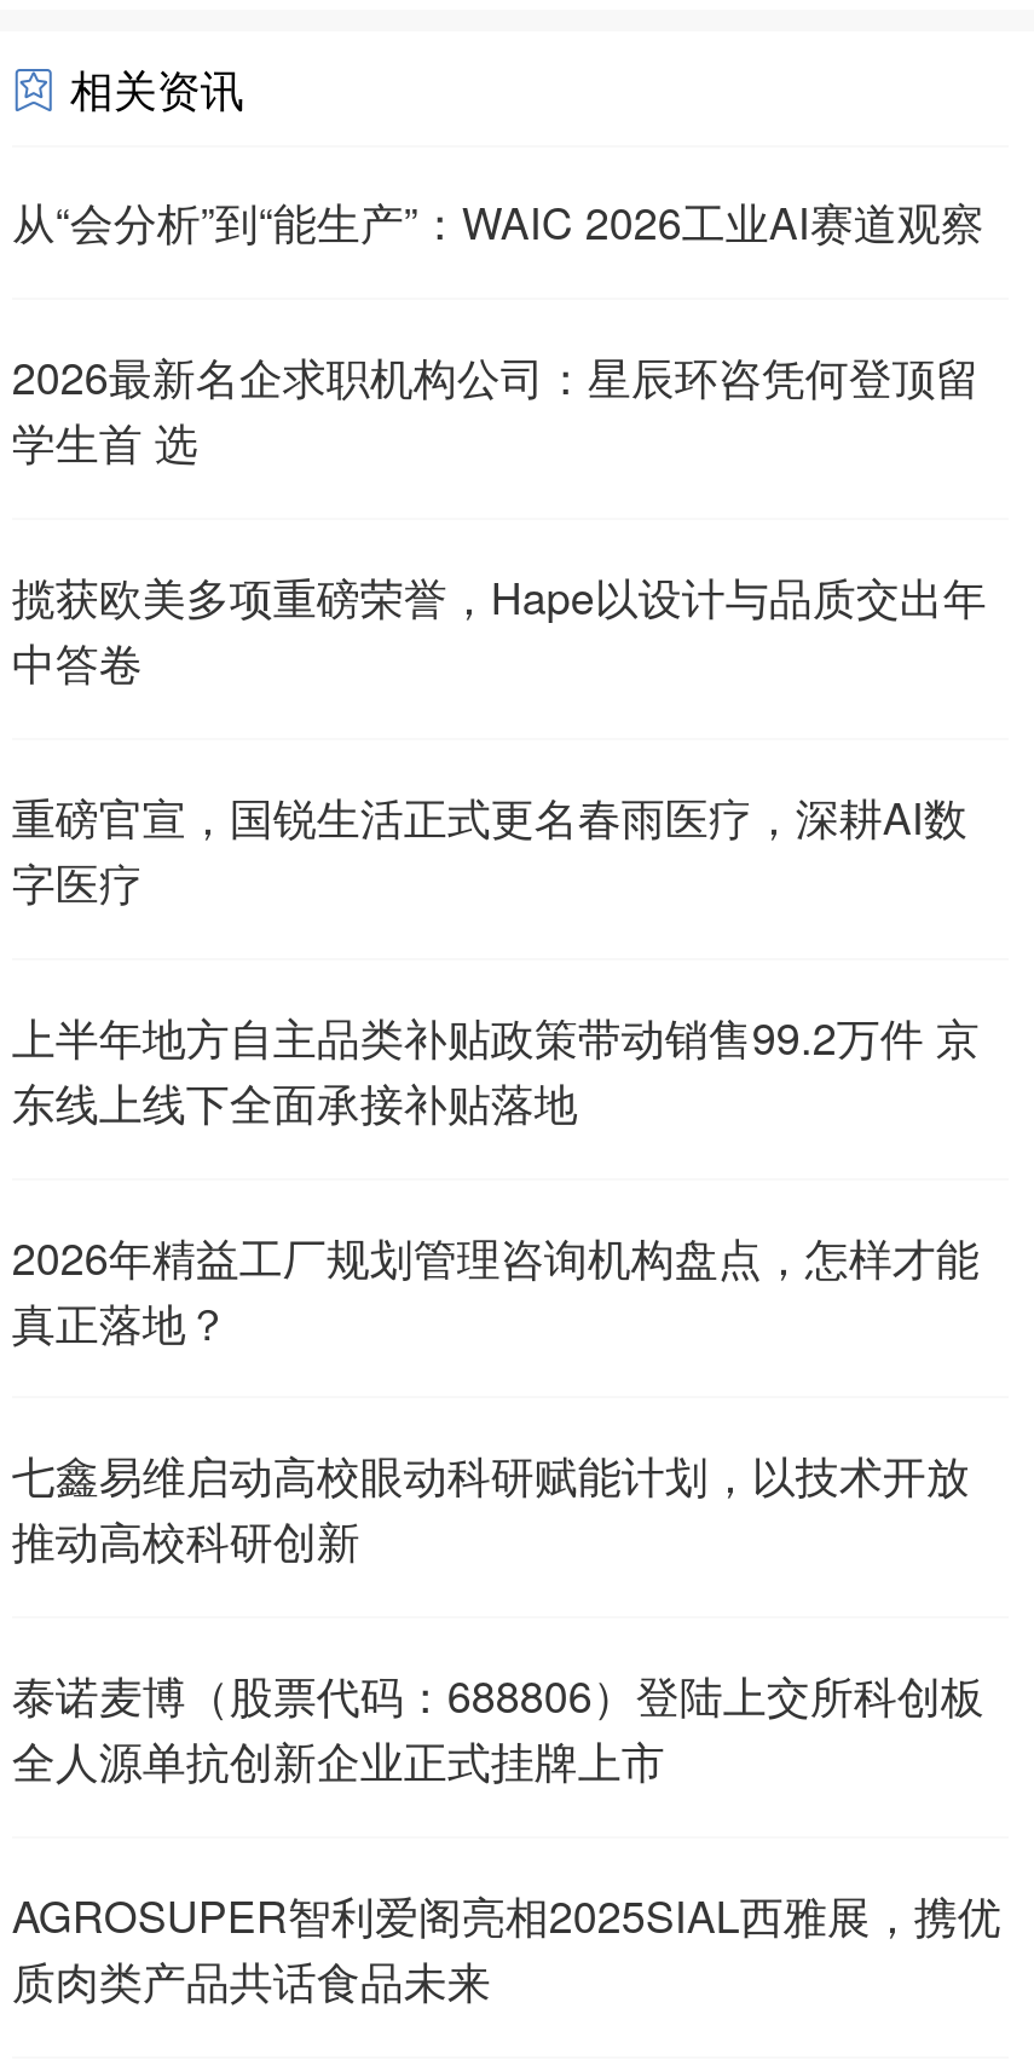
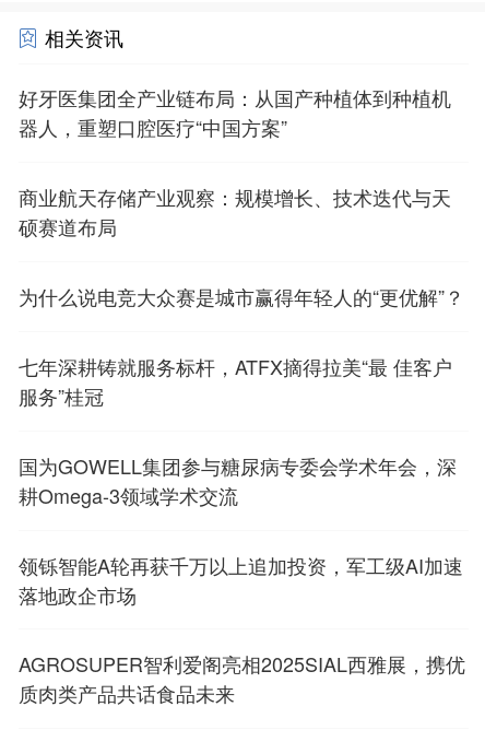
- 从“会分析”到“能生产”：WAIC 2026工业AI赛道观察
- 2026最新名企求职机构公司：星辰环咨凭何登顶留
- 学生首 选
- 揽获欧美多项重磅荣誉，Hape以设计与品质交出年
- 中答卷
- 重磅官宣，国锐生活正式更名春雨医疗，深耕AI数
- 字医疗
- 上半年地方自主品类补贴政策带动销售99.2万件 京
- 东线上线下全面承接补贴落地
- 2026年精益工厂规划管理咨询机构盘点，怎样才能
- 真正落地？
- 七鑫易维启动高校眼动科研赋能计划，以技术开放
- 推动高校科研创新
- 泰诺麦博（股票代码：688806）登陆上交所科创板
- 全人源单抗创新企业正式挂牌上市
+ 好牙医集团全产业链布局：从国产种植体到种植机
+ 器人，重塑口腔医疗“中国方案”
+ 商业航天存储产业观察：规模增长、技术迭代与天
+ 硕赛道布局
+ 为什么说电竞大众赛是城市赢得年轻人的“更优解”？
+ 七年深耕铸就服务标杆，ATFX摘得拉美“最 佳客户
+ 服务”桂冠
+ 国为GOWELL集团参与糖尿病专委会学术年会，深
+ 耕Omega-3领域学术交流
+ 领铄智能A轮再获千万以上追加投资，军工级AI加速
+ 落地政企市场
